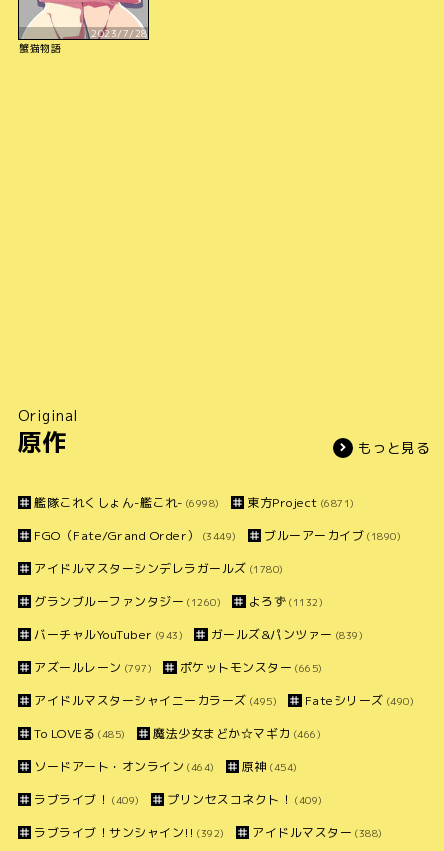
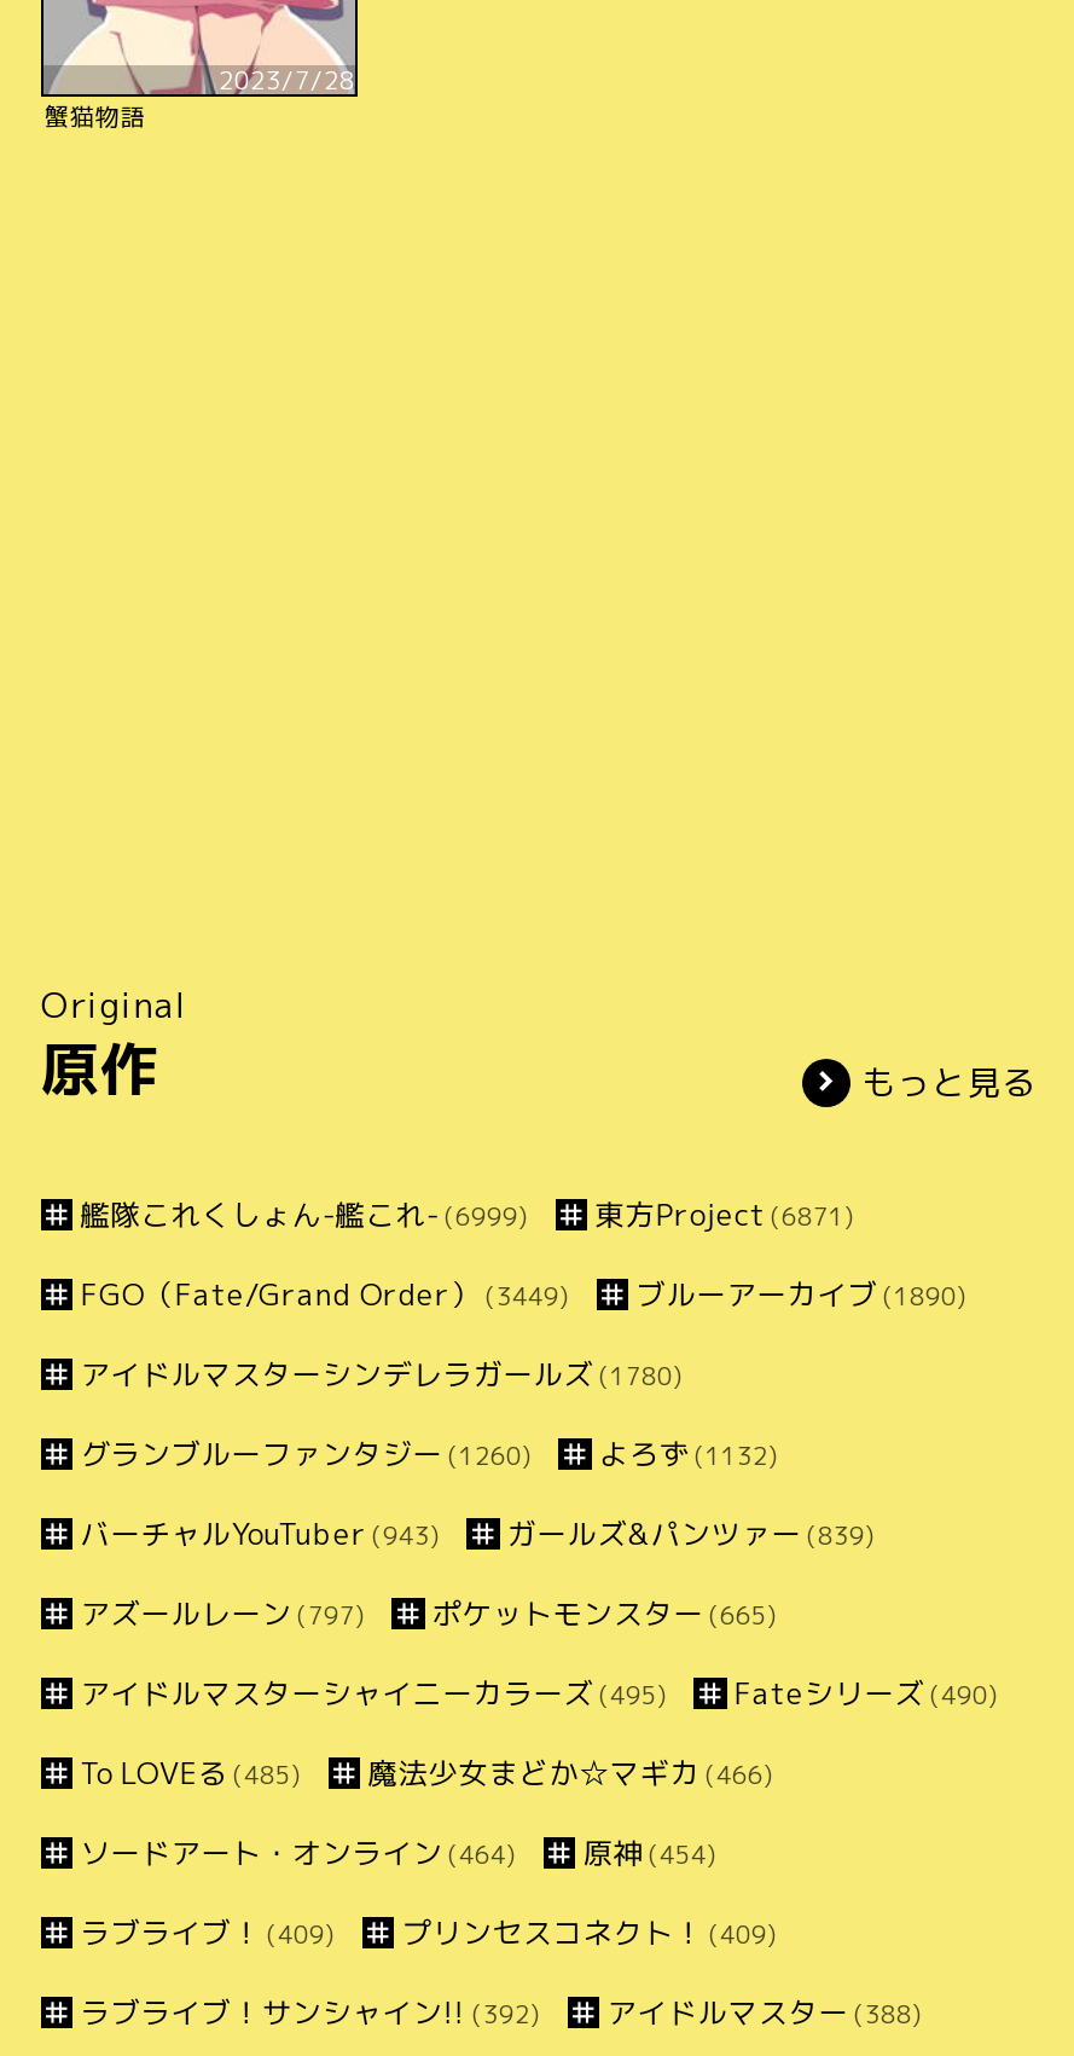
- 艦隊これくしょん-艦これ- (6998)
+ 艦隊これくしょん-艦これ- (6999)
